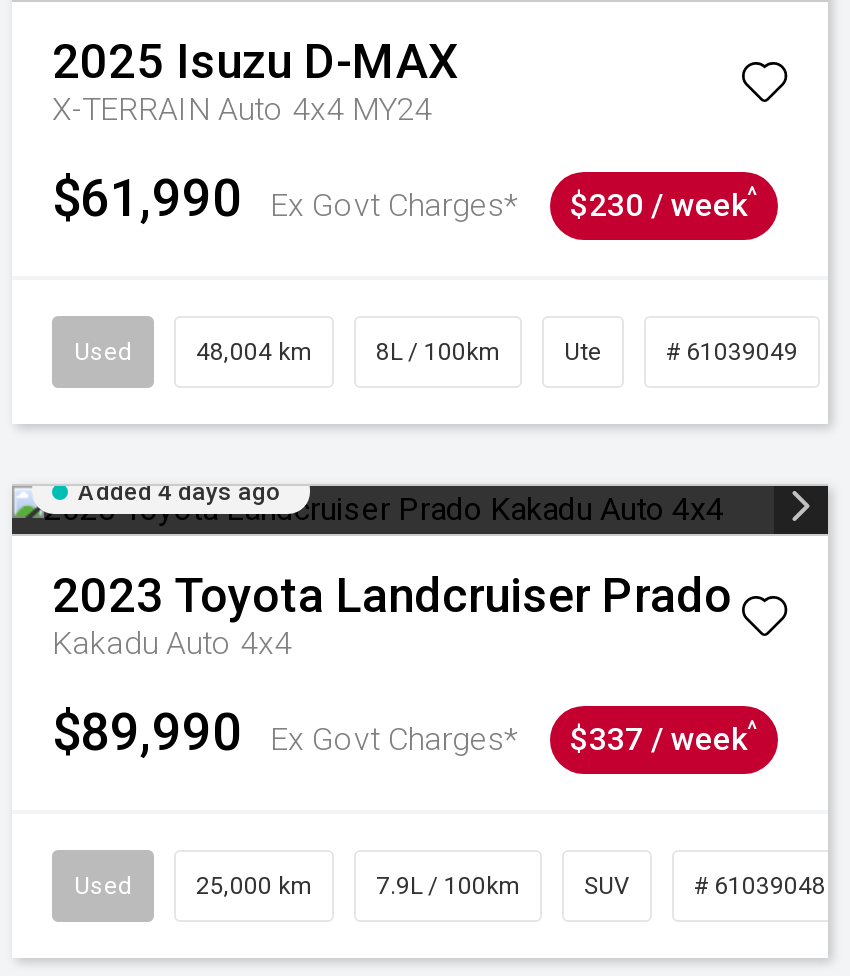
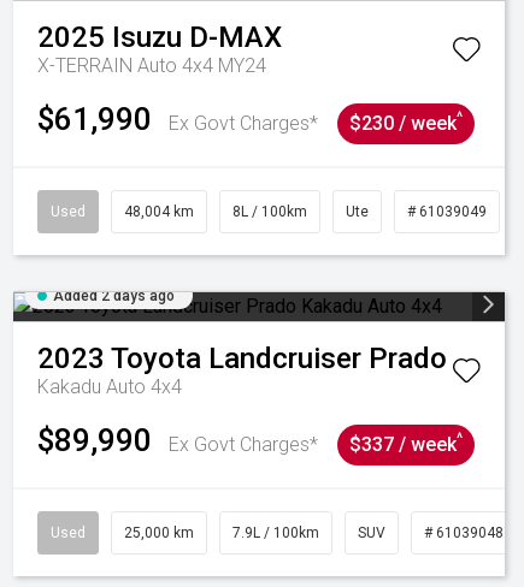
- Added 4 days ago
+ Added 2 days ago
